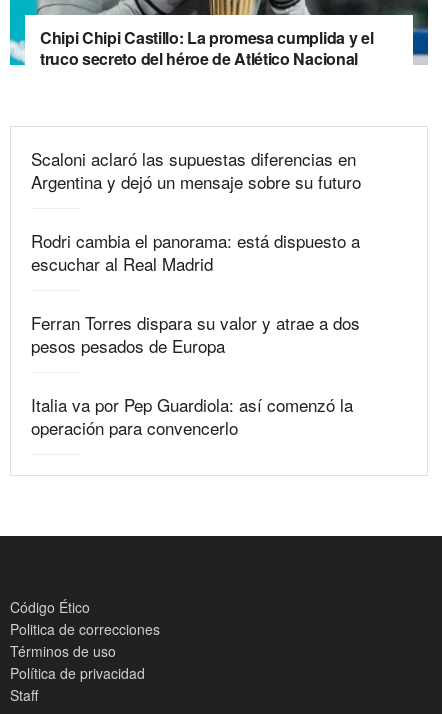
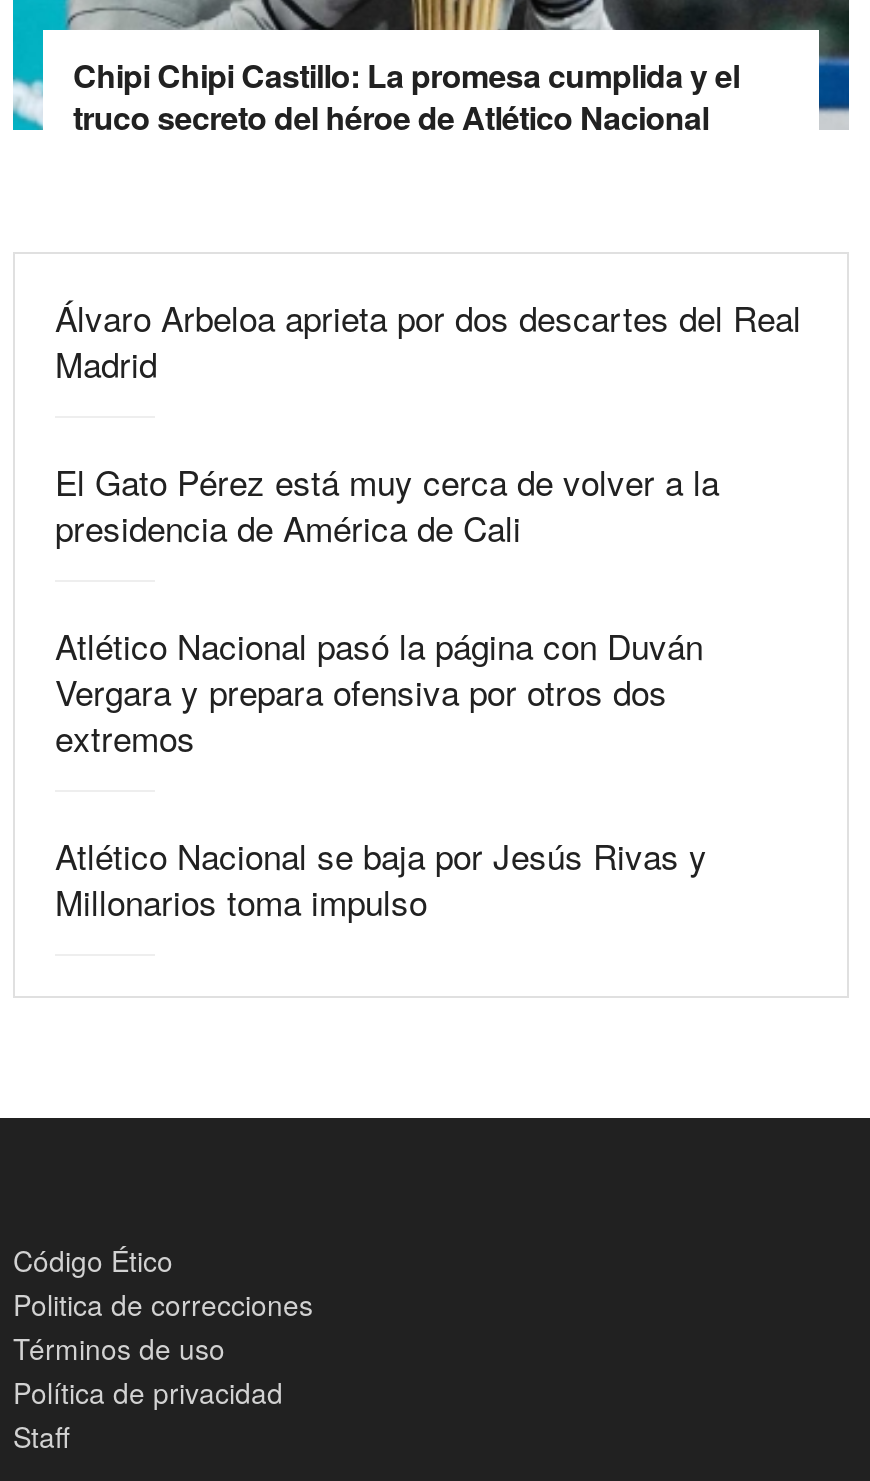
- Scaloni aclaró las supuestas diferencias en
- Argentina y dejó un mensaje sobre su futuro
+ Álvaro Arbeloa aprieta por dos descartes del Real
+ Madrid

- Rodri cambia el panorama: está dispuesto a
- escuchar al Real Madrid
+ El Gato Pérez está muy cerca de volver a la
+ presidencia de América de Cali

- Ferran Torres dispara su valor y atrae a dos
- pesos pesados de Europa
+ Atlético Nacional pasó la página con Duván
+ Vergara y prepara ofensiva por otros dos
+ extremos

- Italia va por Pep Guardiola: así comenzó la
- operación para convencerlo
+ Atlético Nacional se baja por Jesús Rivas y
+ Millonarios toma impulso
